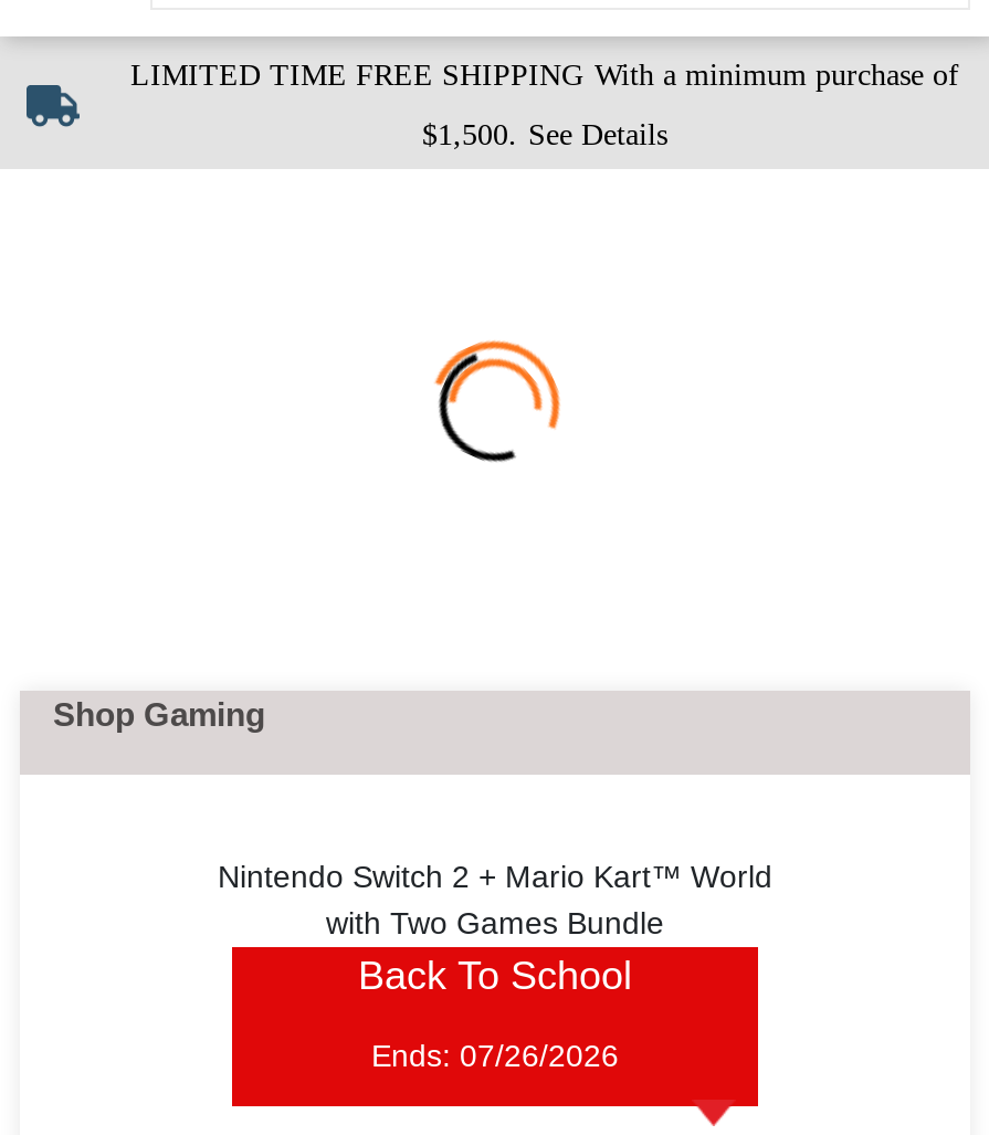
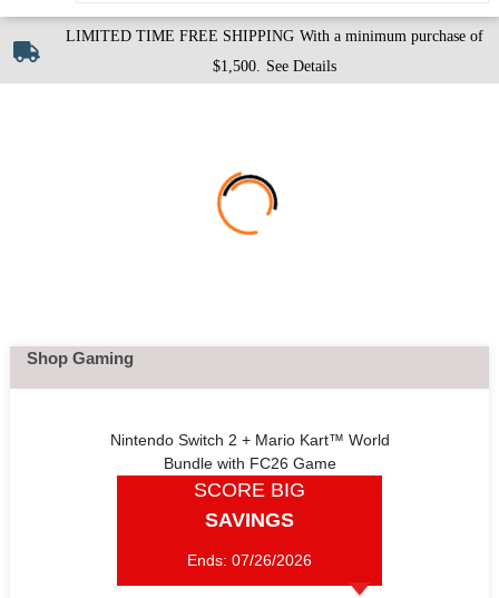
- [image]
+ [image]

- with Two Games Bundle
- Back To School
+ Bundle with FC26 Game
+ SCORE BIG
+ SAVINGS
